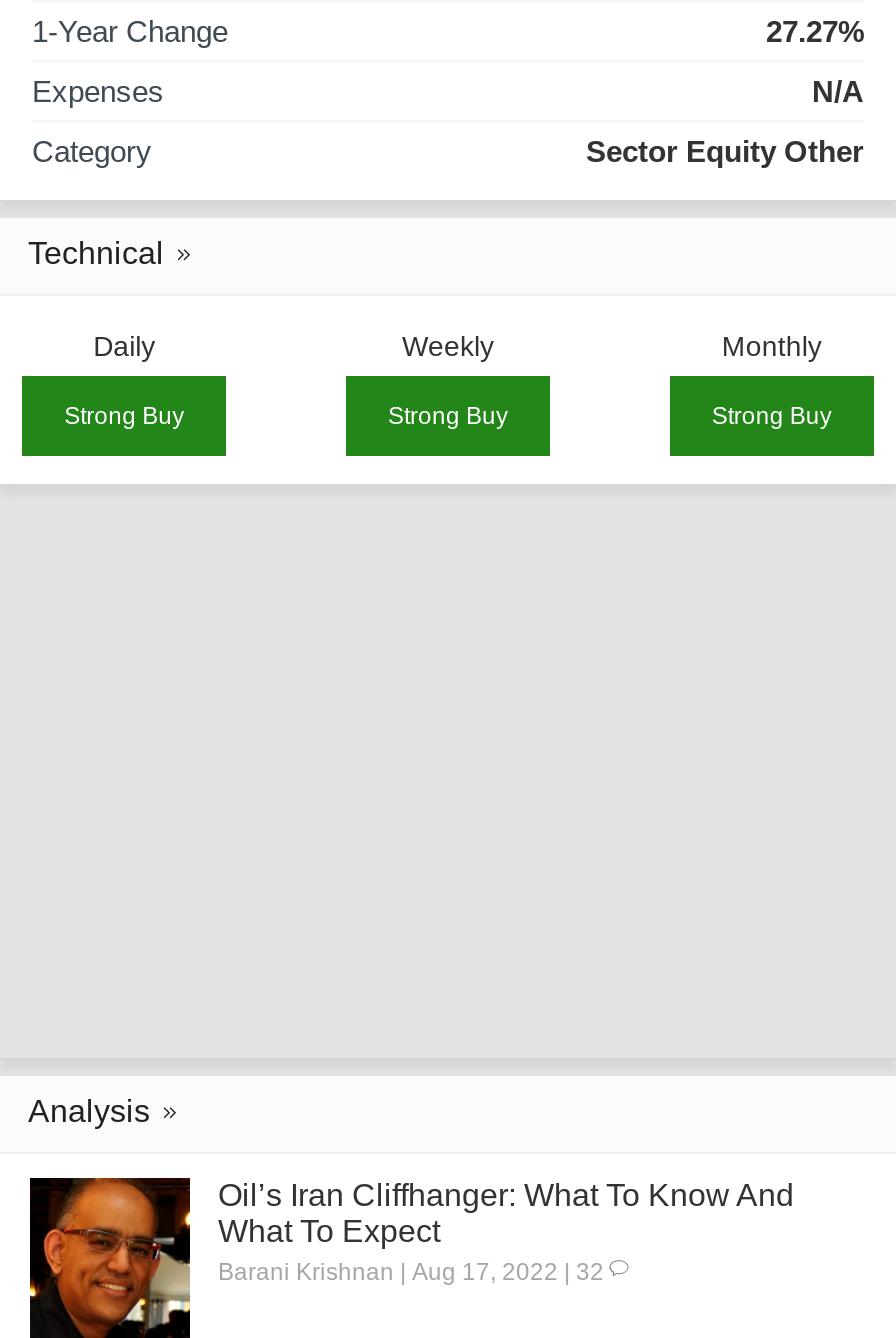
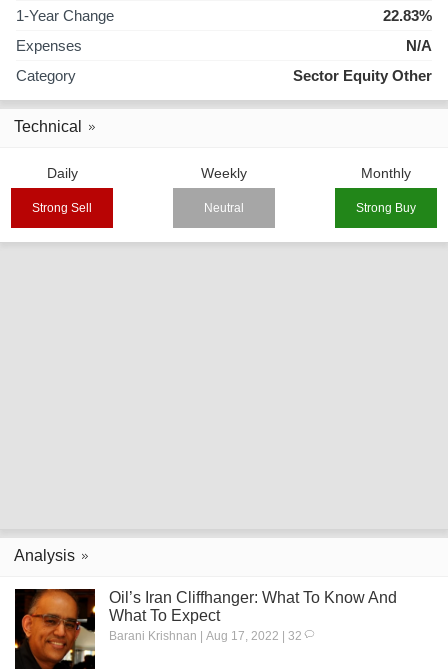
- 27.27%
+ 22.83%

- Strong Buy
- Strong Buy
+ Strong Sell
+ Neutral
